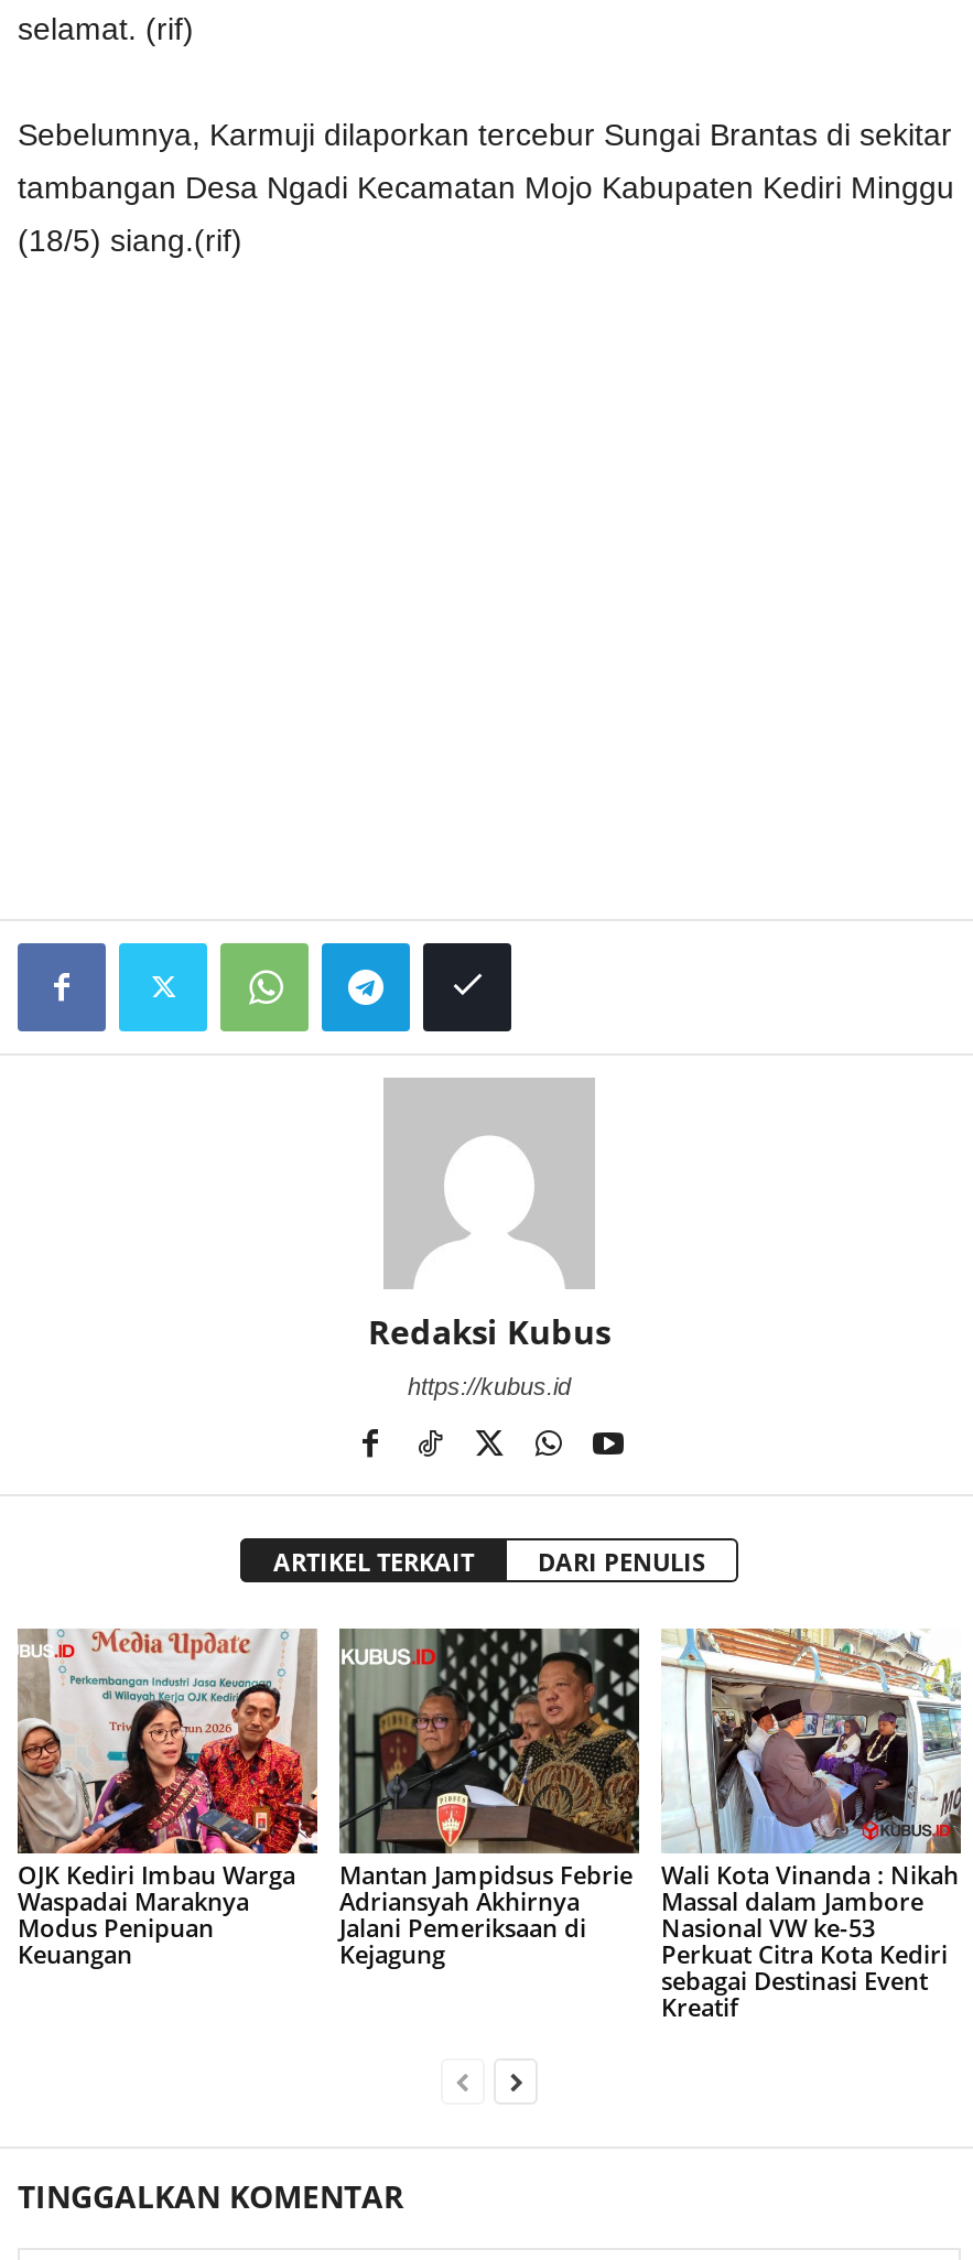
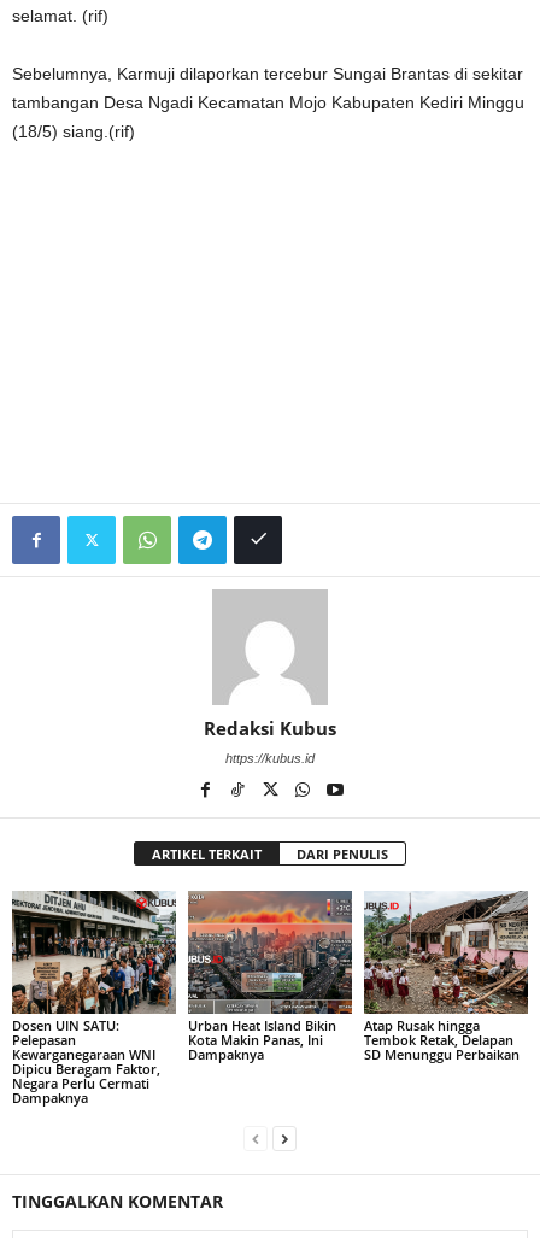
- [image]
- OJK Kediri Imbau Warga
- Waspadai Maraknya
- Modus Penipuan
- Keuangan
+ [image]
+ Dosen UIN SATU:
+ Pelepasan
+ Kewarganegaraan WNI
+ Dipicu Beragam Faktor,
+ Negara Perlu Cermati
+ Dampaknya

- [image]
- Mantan Jampidsus Febrie
- Adriansyah Akhirnya
- Jalani Pemeriksaan di
- Kejagung
+ [image]
+ Urban Heat Island Bikin
+ Kota Makin Panas, Ini
+ Dampaknya

- [image]
- Wali Kota Vinanda : Nikah
- Massal dalam Jambore
- Nasional VW ke-53
- Perkuat Citra Kota Kediri
- sebagai Destinasi Event
- Kreatif
+ [image]
+ Atap Rusak hingga
+ Tembok Retak, Delapan
+ SD Menunggu Perbaikan
